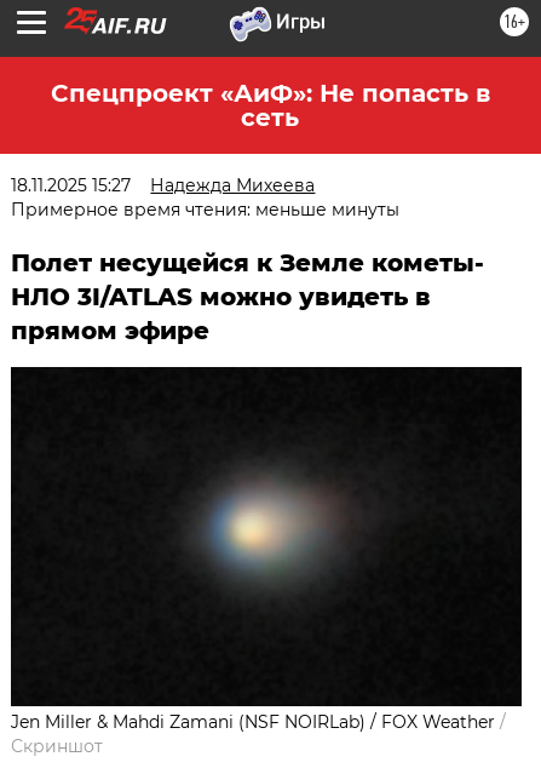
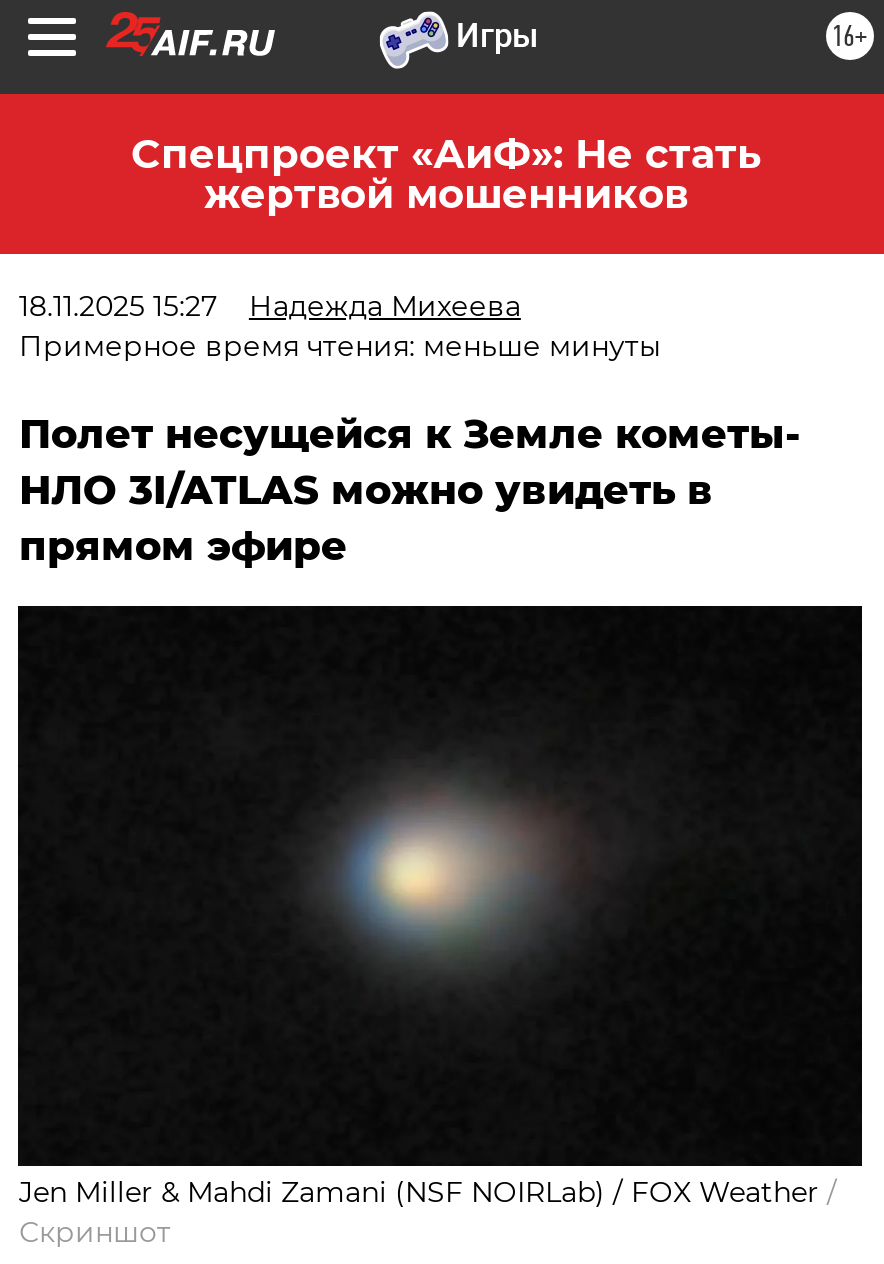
- Спецпроект «АиФ»: Не попасть в
- сеть
+ Спецпроект «АиФ»: Не стать
+ жертвой мошенников
